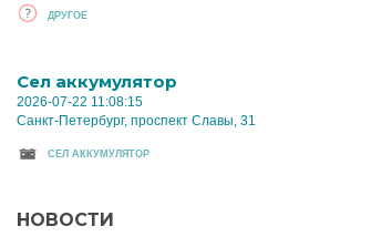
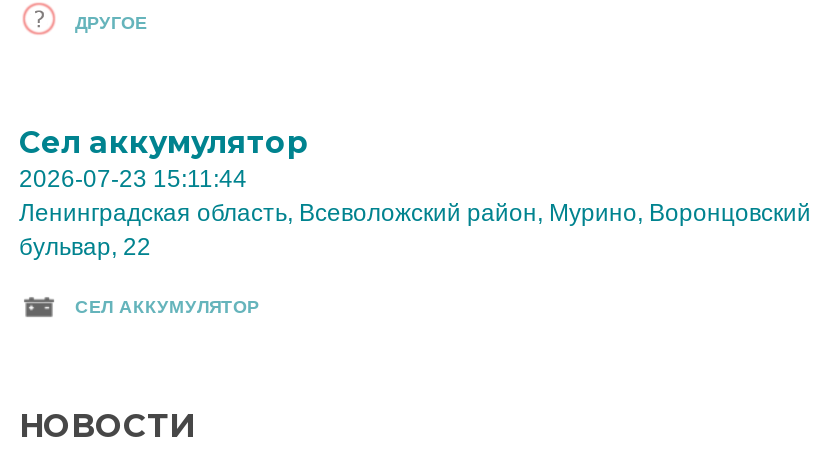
- 2026-07-22 11:08:15
- Санкт-Петербург, проспект Славы, 31
+ 2026-07-23 15:11:44
+ Ленинградская область, Всеволожский район, Мурино, Воронцовский
+ бульвар, 22
